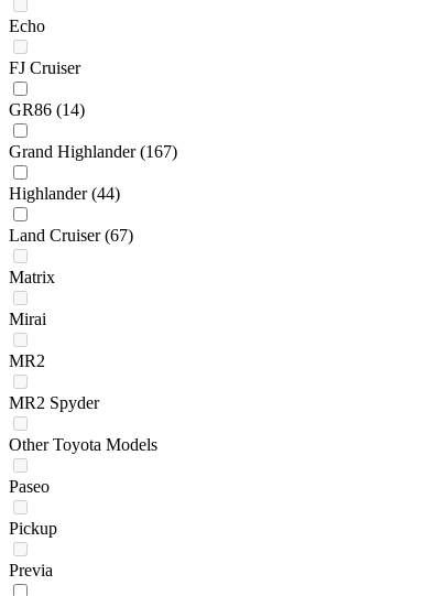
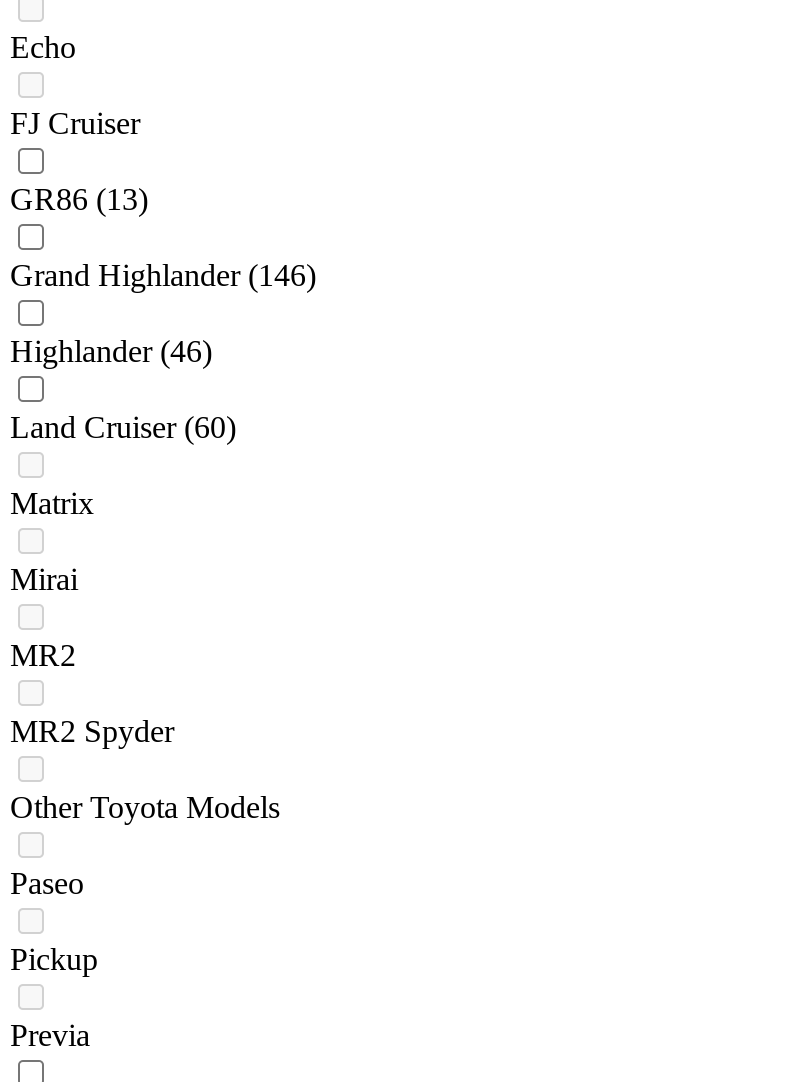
- GR86 (14)
+ GR86 (13)

- Grand Highlander (167)
+ Grand Highlander (146)

- Highlander (44)
+ Highlander (46)

- Land Cruiser (67)
+ Land Cruiser (60)
